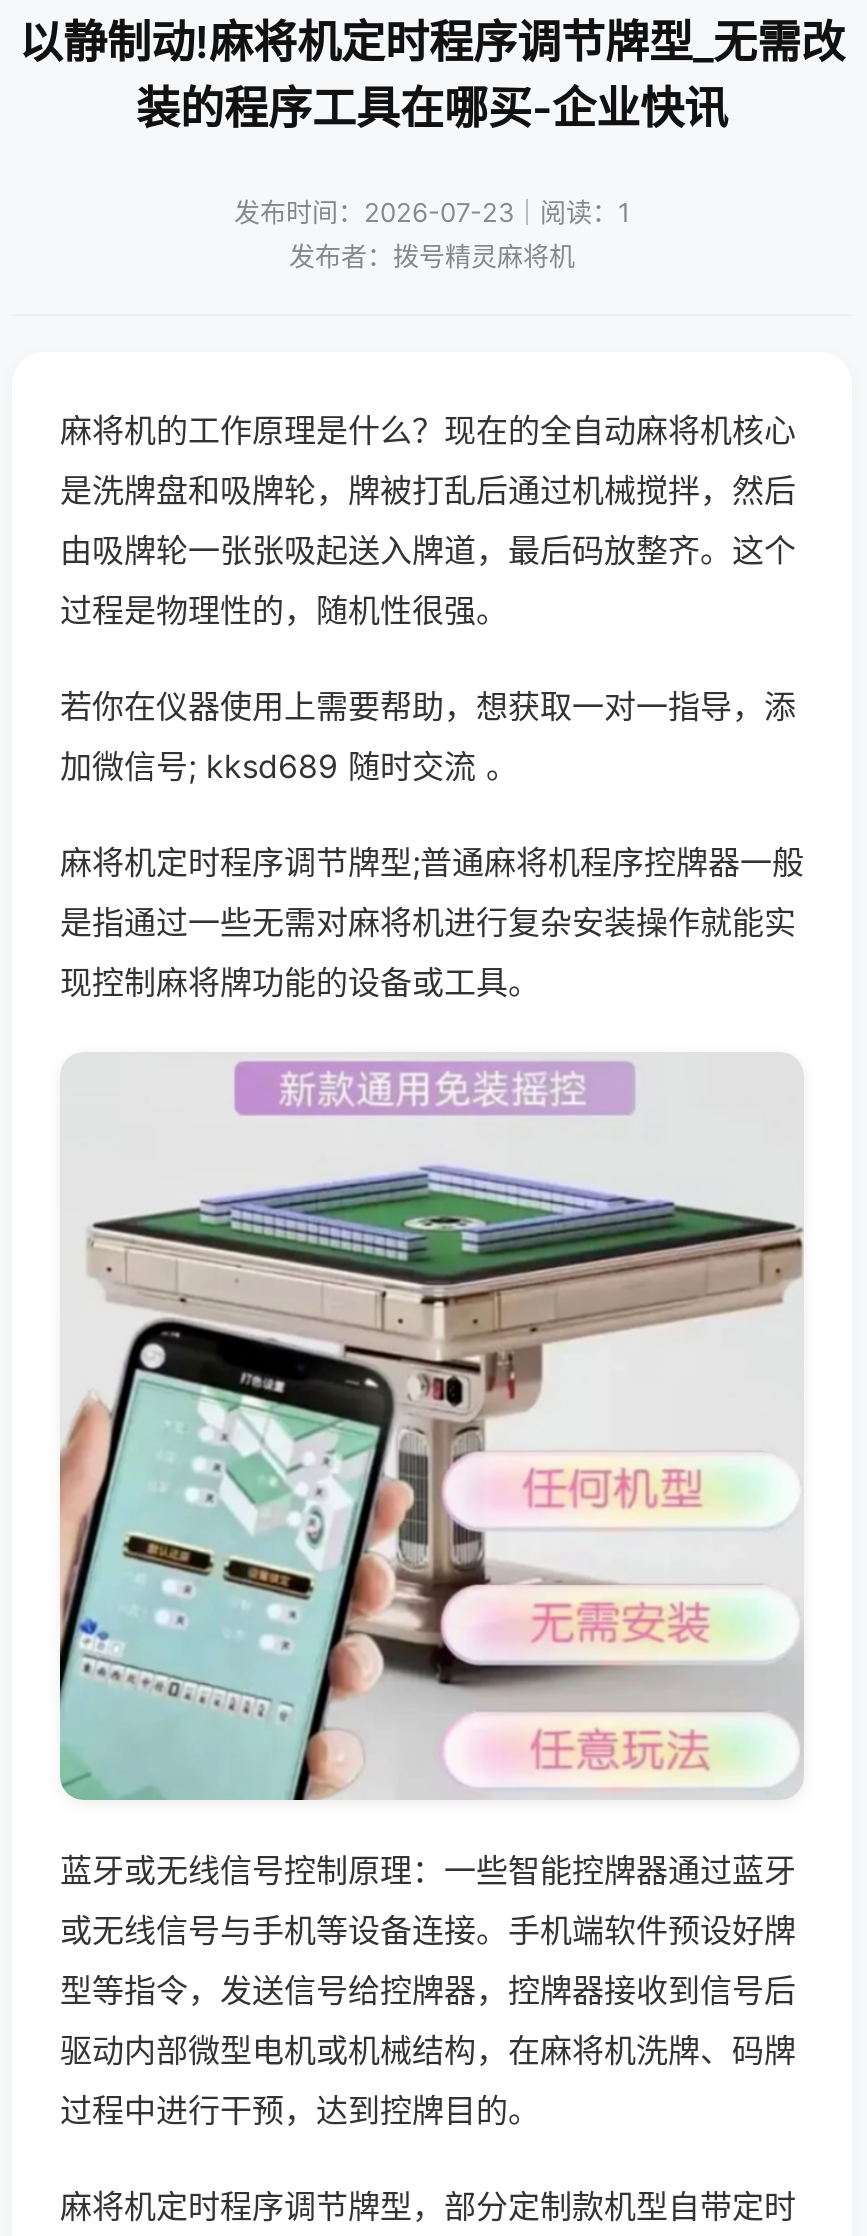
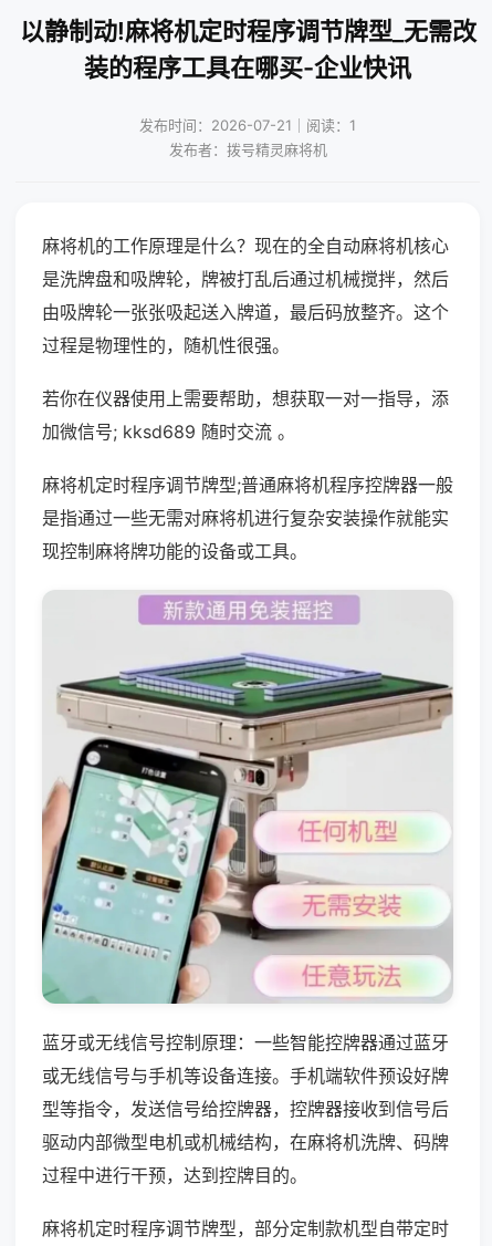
- 发布时间：2026-07-23｜阅读：1
+ 发布时间：2026-07-21｜阅读：1
